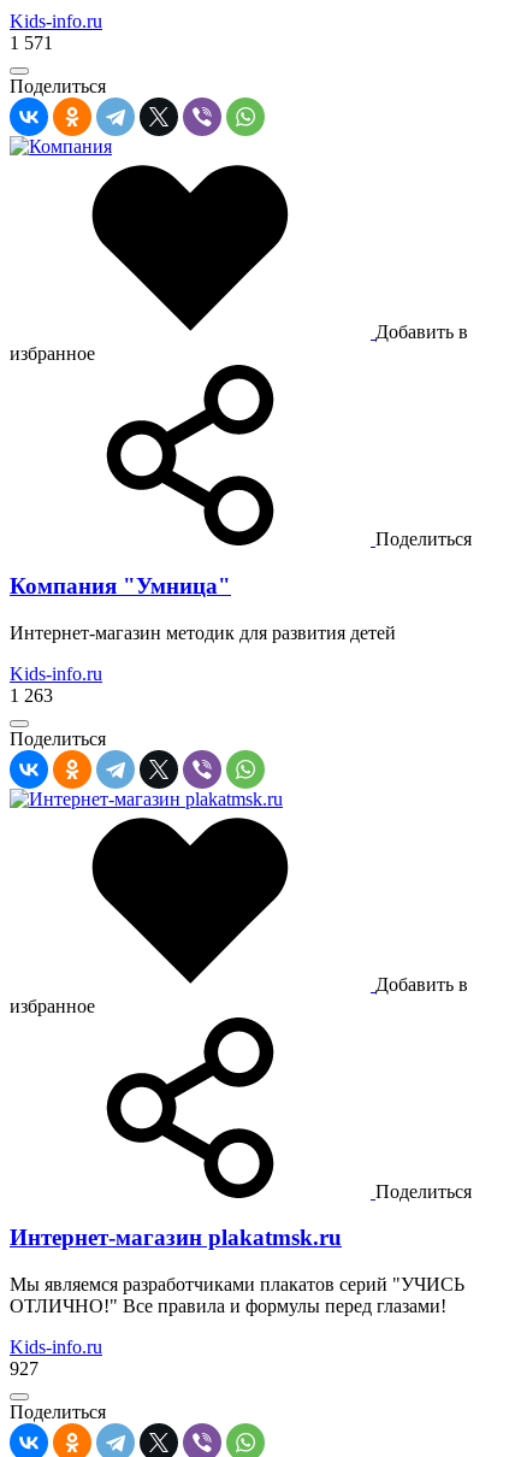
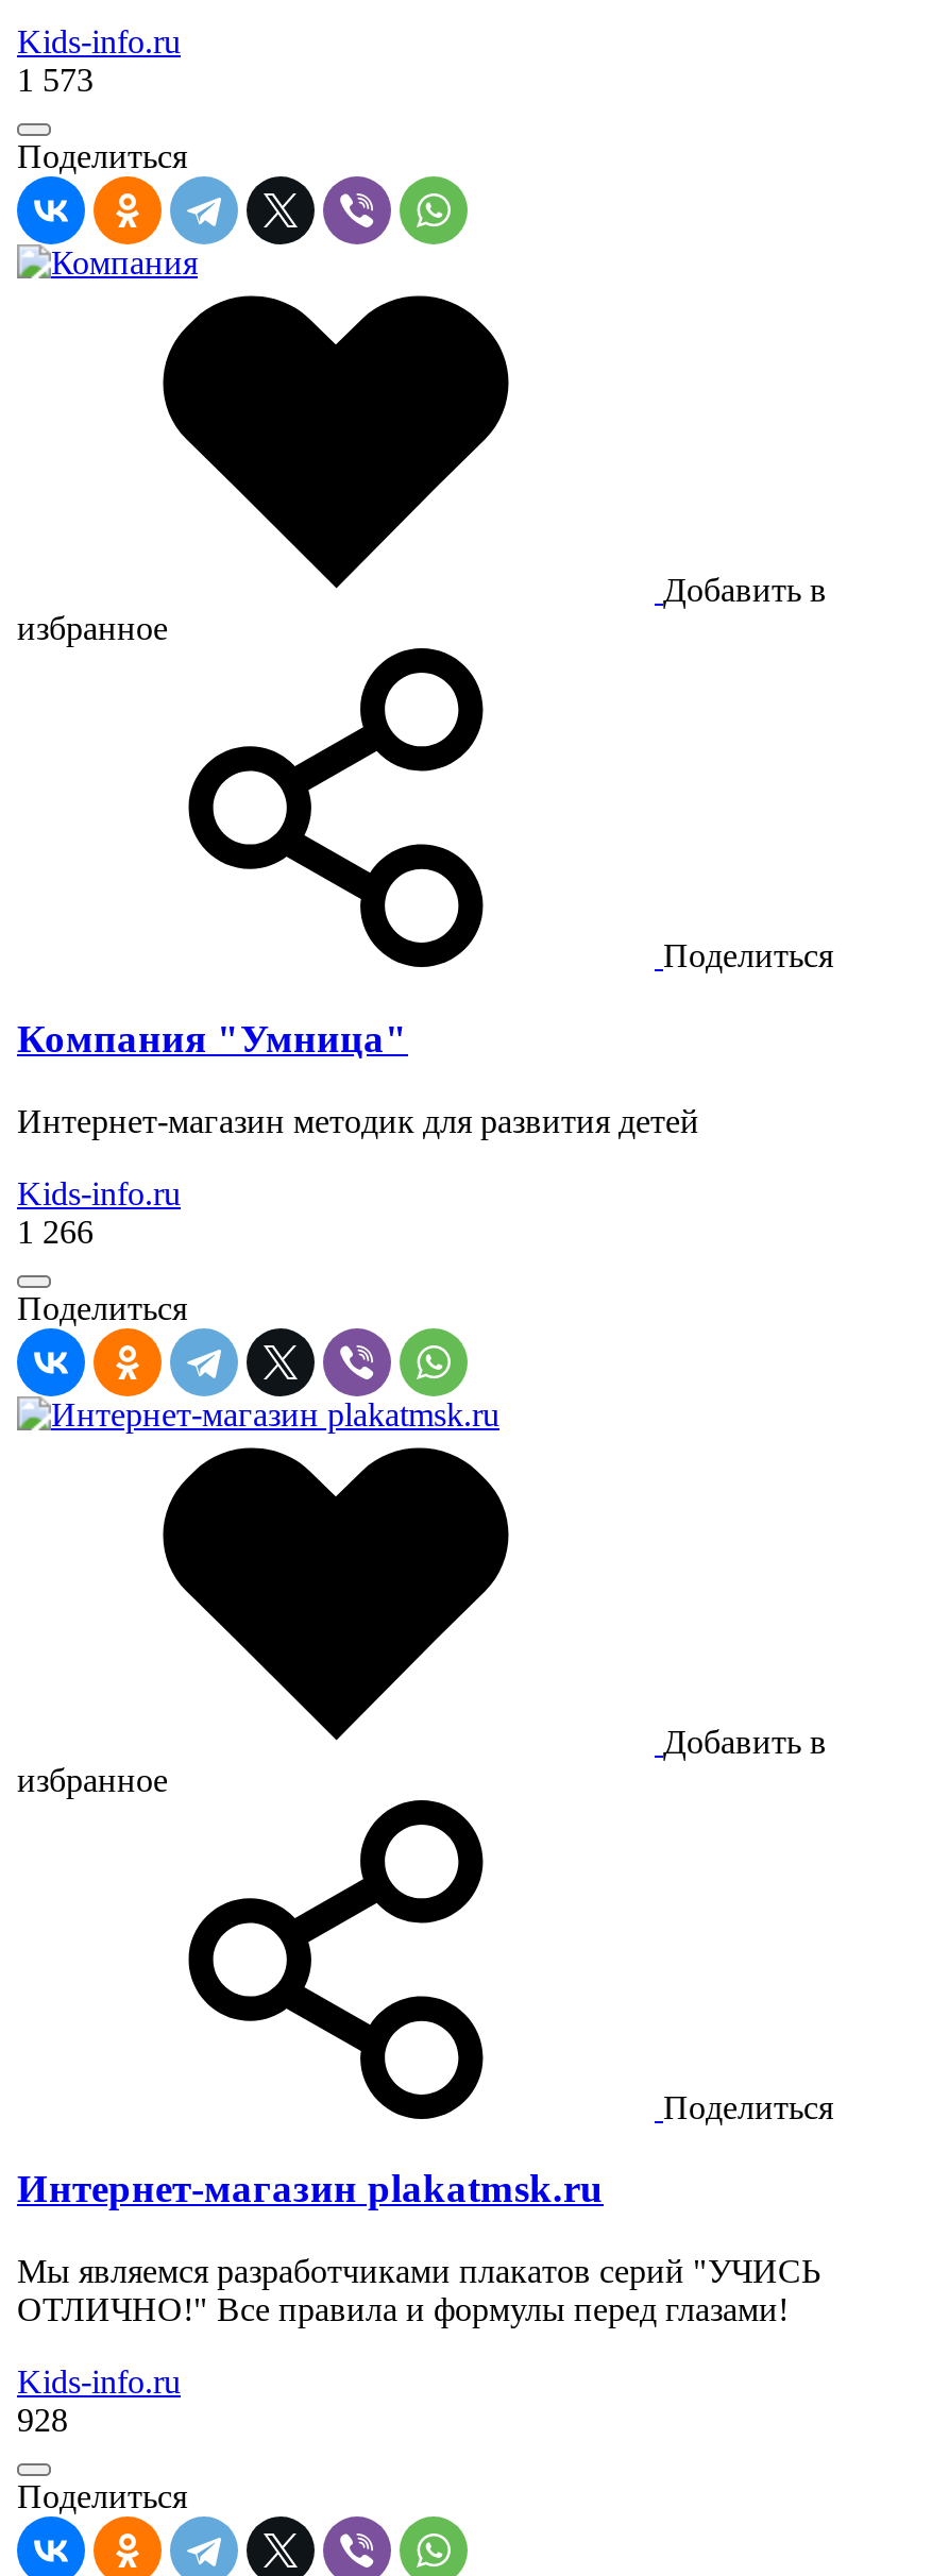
- 1 571
+ 1 573

- 1 263
+ 1 266

- 927
+ 928
